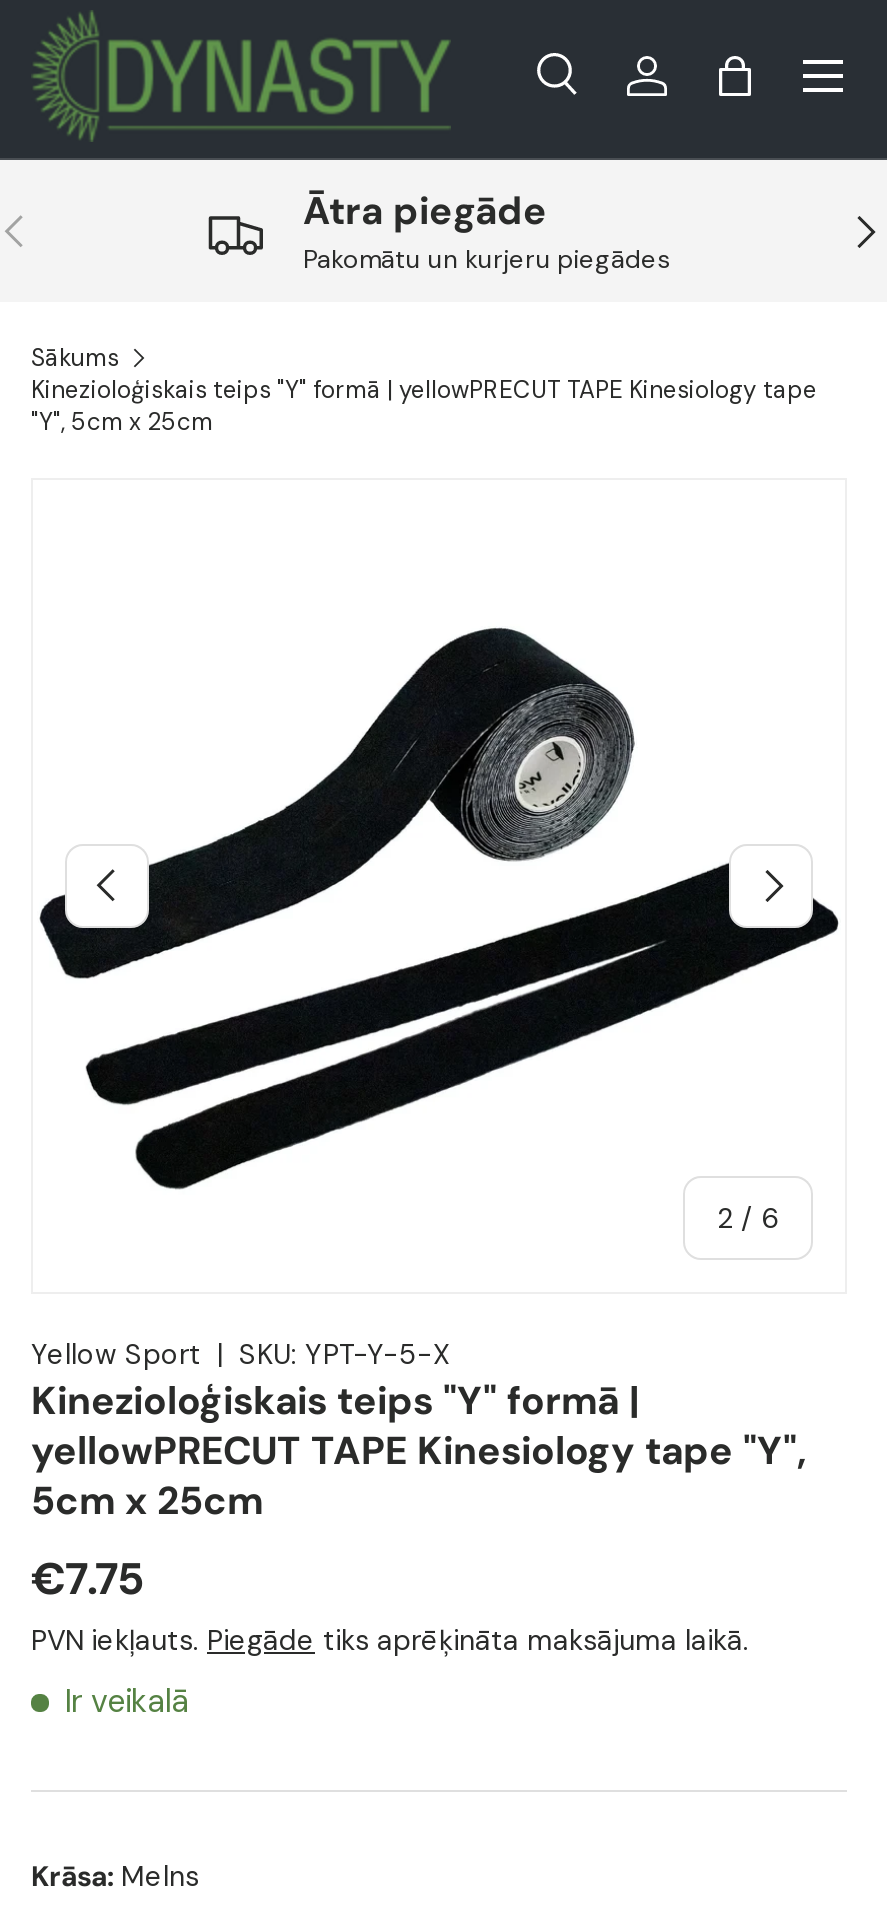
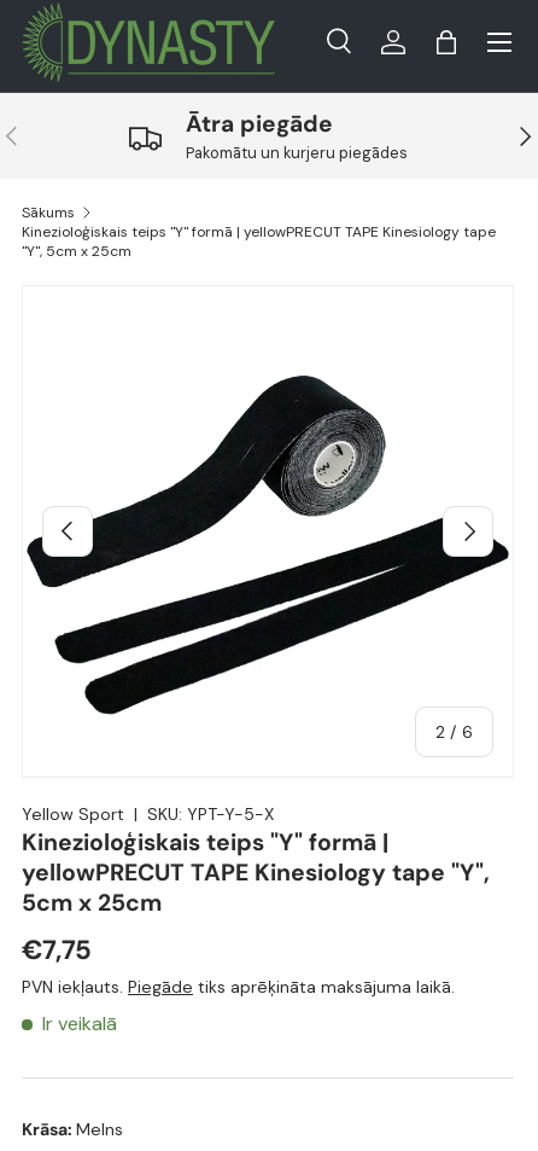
- €7.75
+ €7,75
